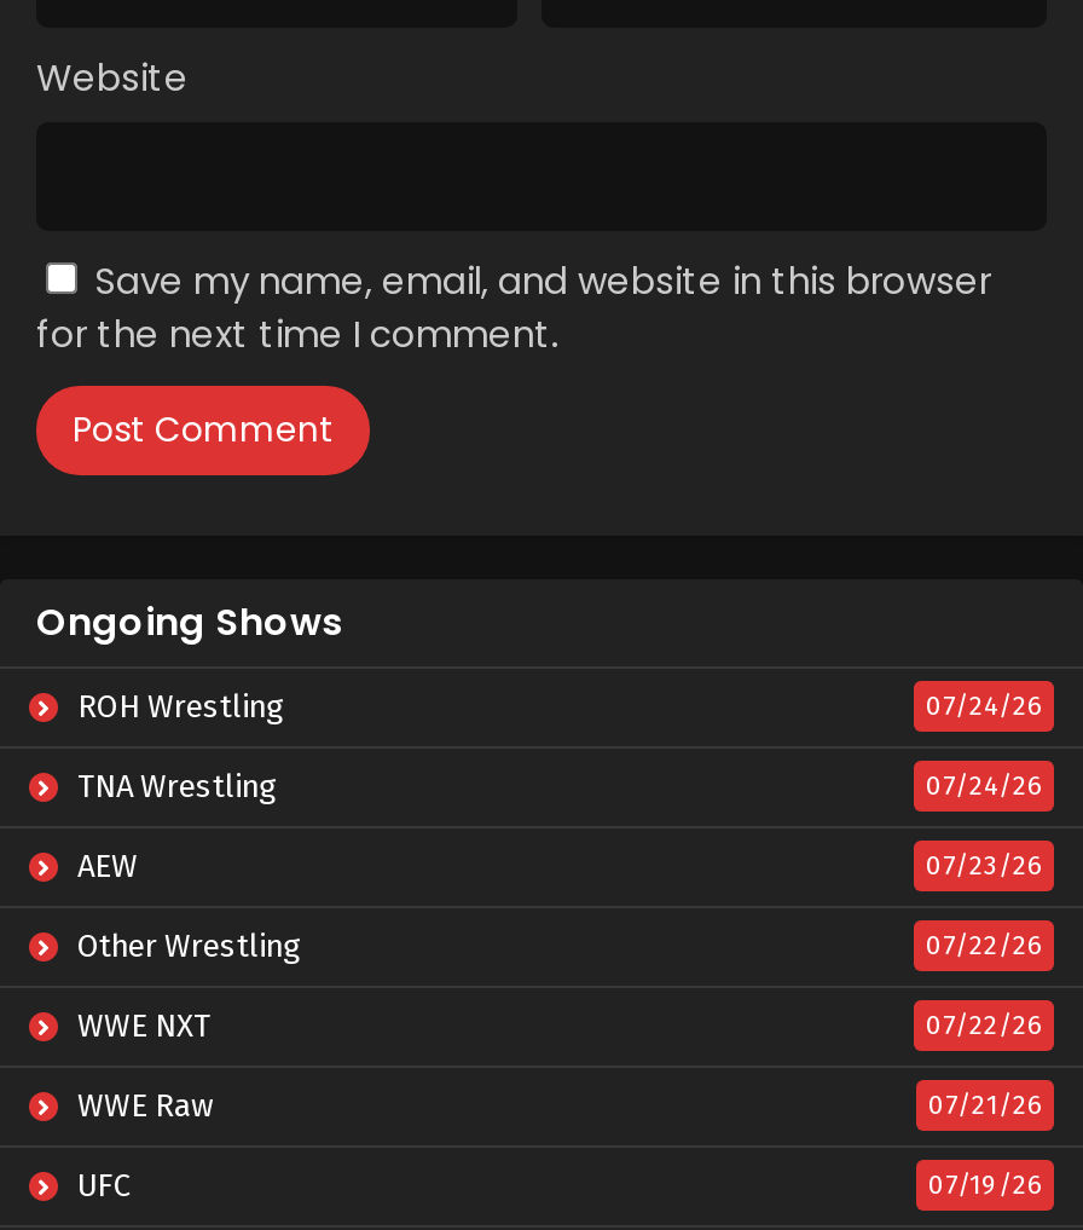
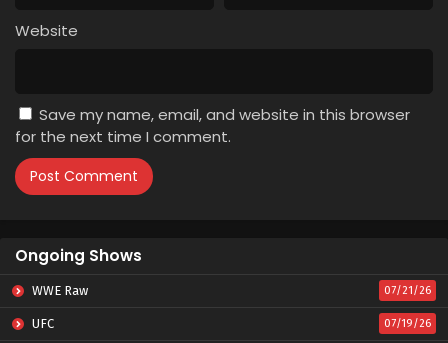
- ROH Wrestling
- 07/24/26
- TNA Wrestling
- 07/24/26
- AEW
- 07/23/26
- Other Wrestling
- 07/22/26
- WWE NXT
- 07/22/26
